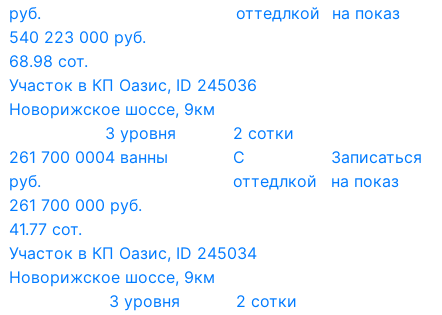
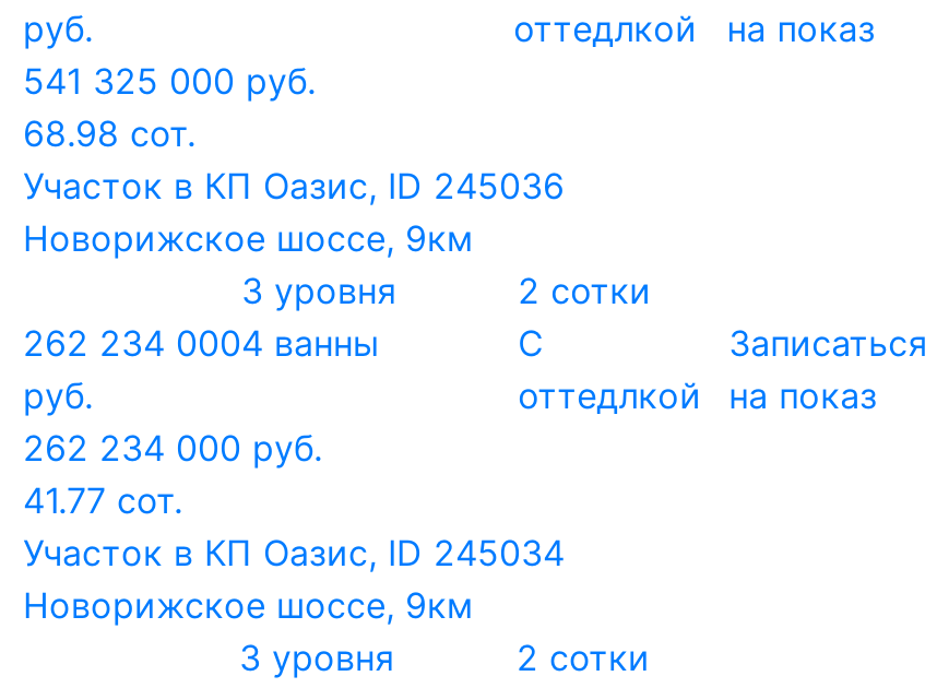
- 540 223 000 руб.
+ 541 325 000 руб.

- 261 700 000 4 ванны
+ 262 234 000 4 ванны

- 261 700 000 руб.
+ 262 234 000 руб.
